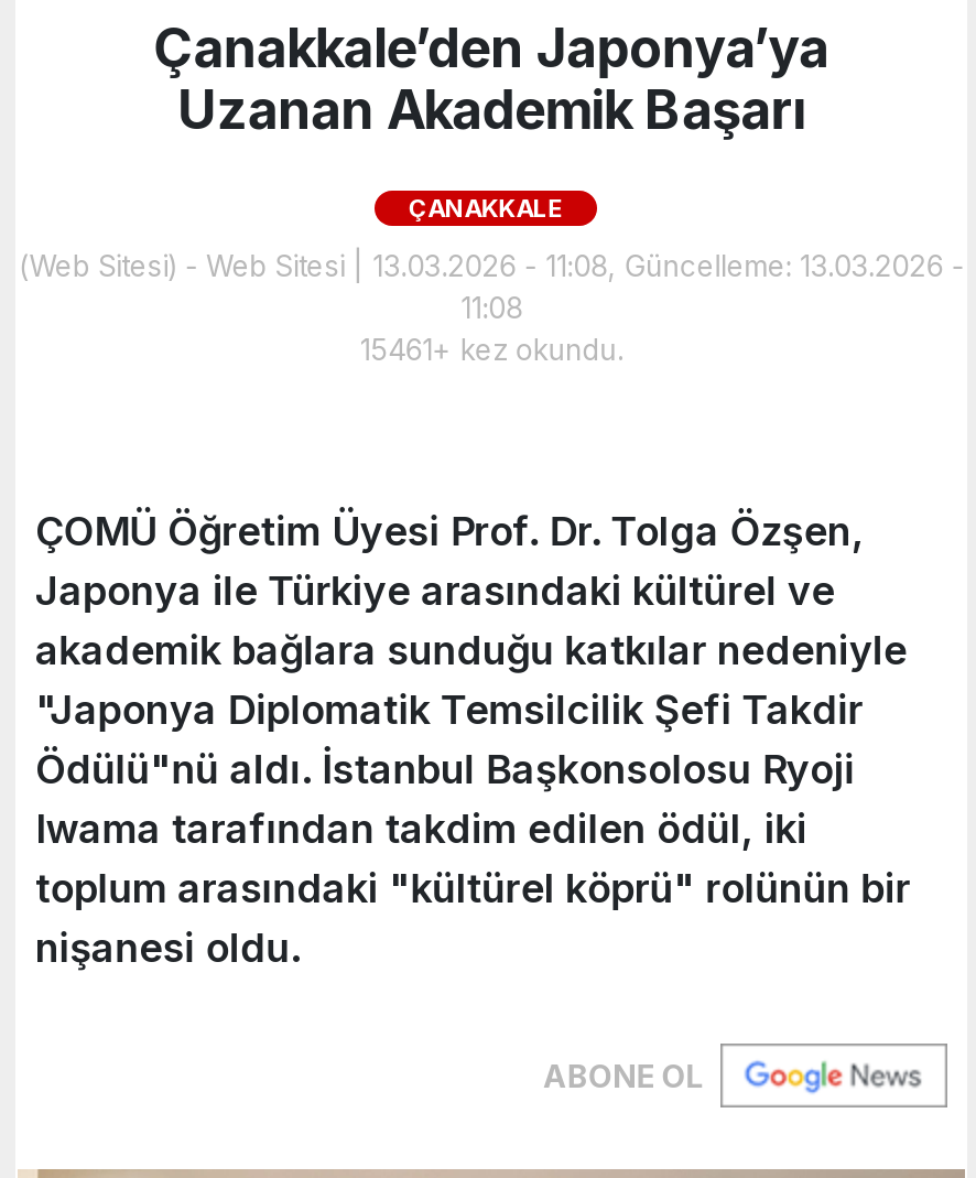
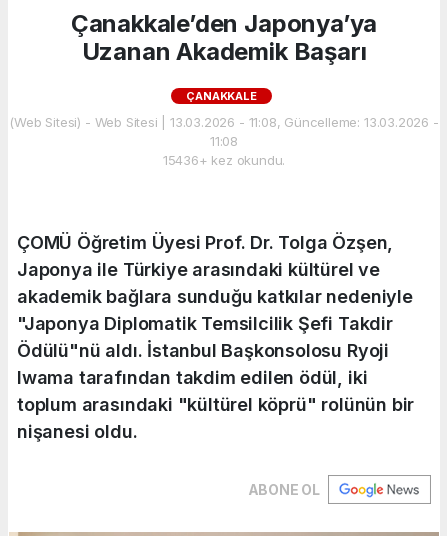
- 15461+ kez okundu.
+ 15436+ kez okundu.
